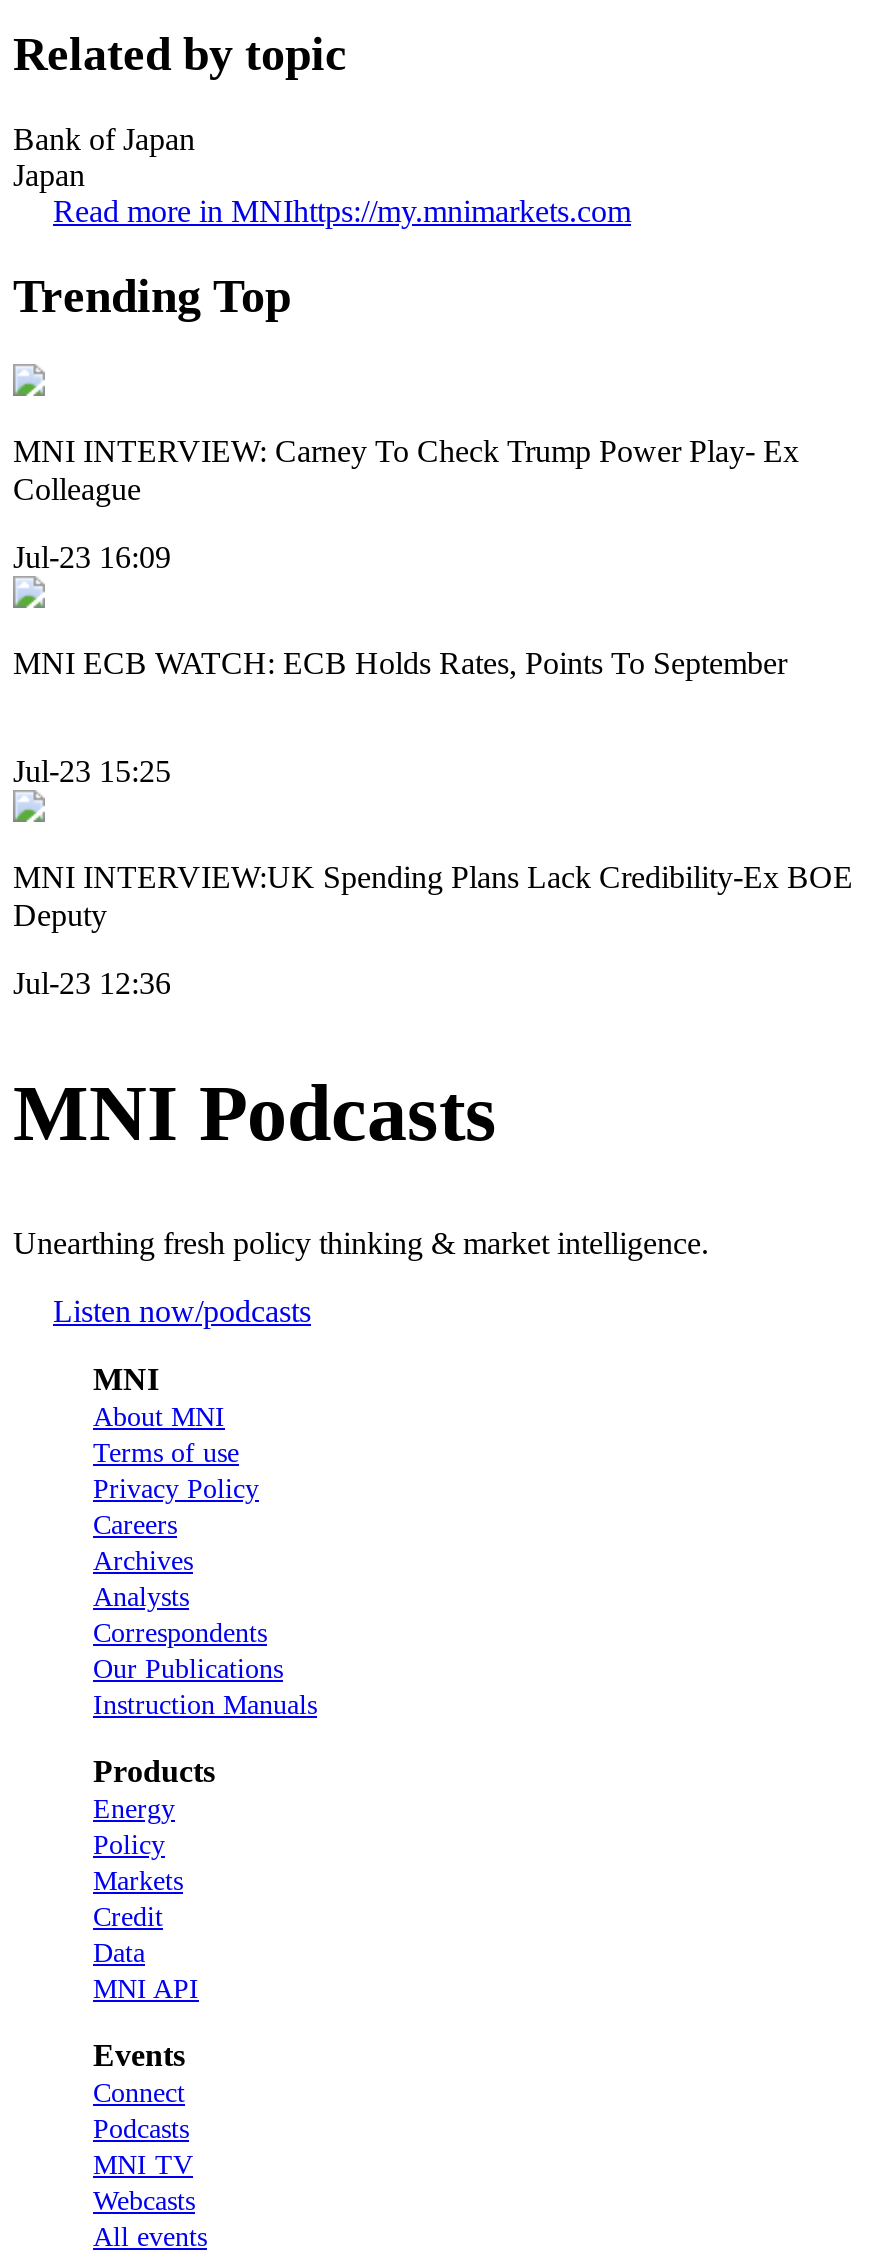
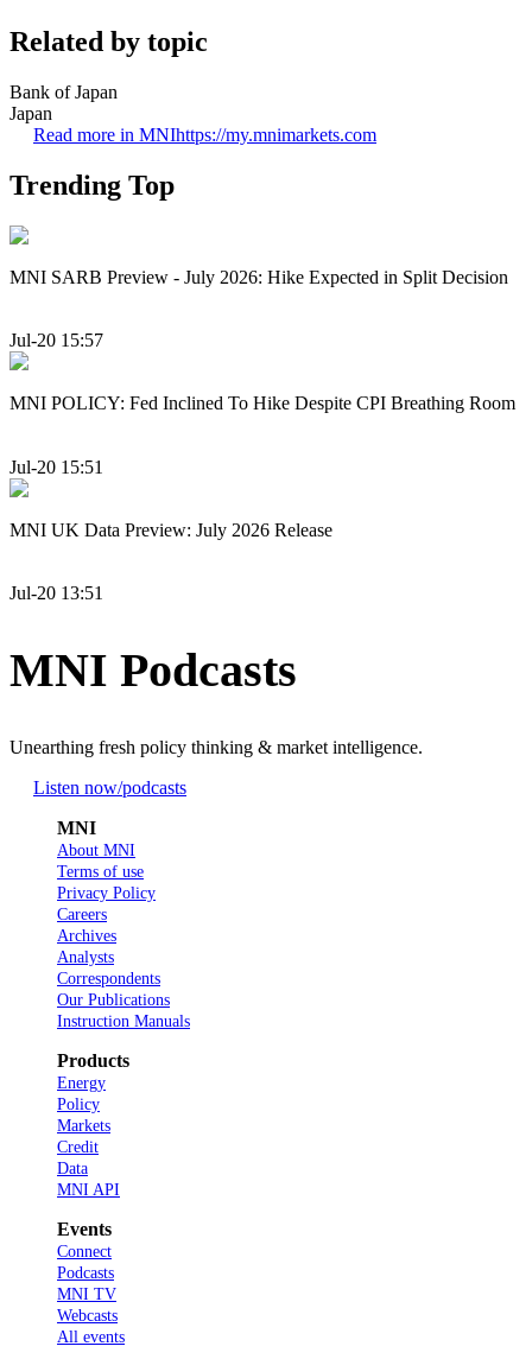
- MNI INTERVIEW: Carney To Check Trump Power Play- Ex
- Colleague
+ MNI SARB Preview - July 2026: Hike Expected in Split Decision

- Jul-23 16:09
+ Jul-20 15:57

- MNI ECB WATCH: ECB Holds Rates, Points To September
+ MNI POLICY: Fed Inclined To Hike Despite CPI Breathing Room

- Jul-23 15:25
+ Jul-20 15:51

- MNI INTERVIEW:UK Spending Plans Lack Credibility-Ex BOE
- Deputy
+ MNI UK Data Preview: July 2026 Release

- Jul-23 12:36
+ Jul-20 13:51
